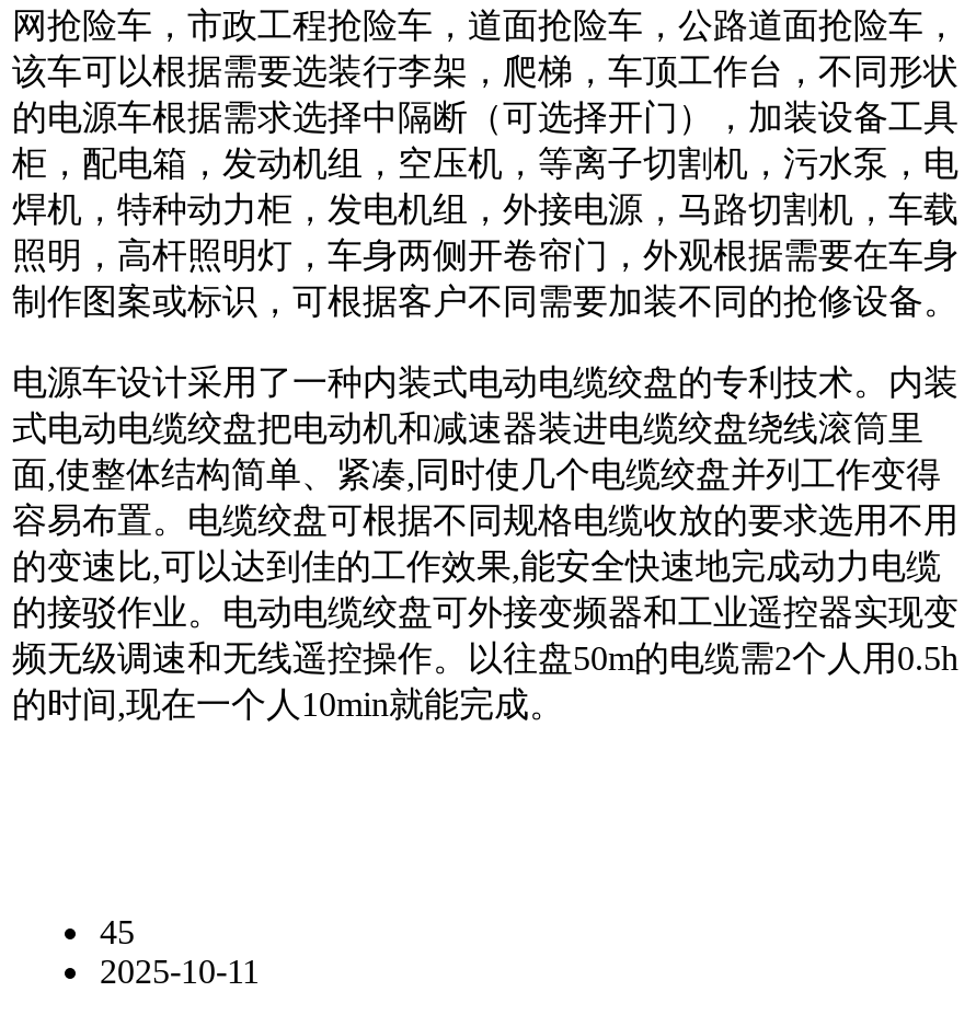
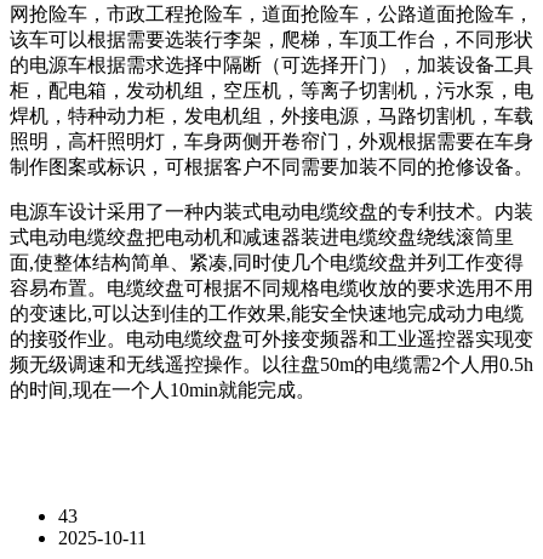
- 45
+ 43
